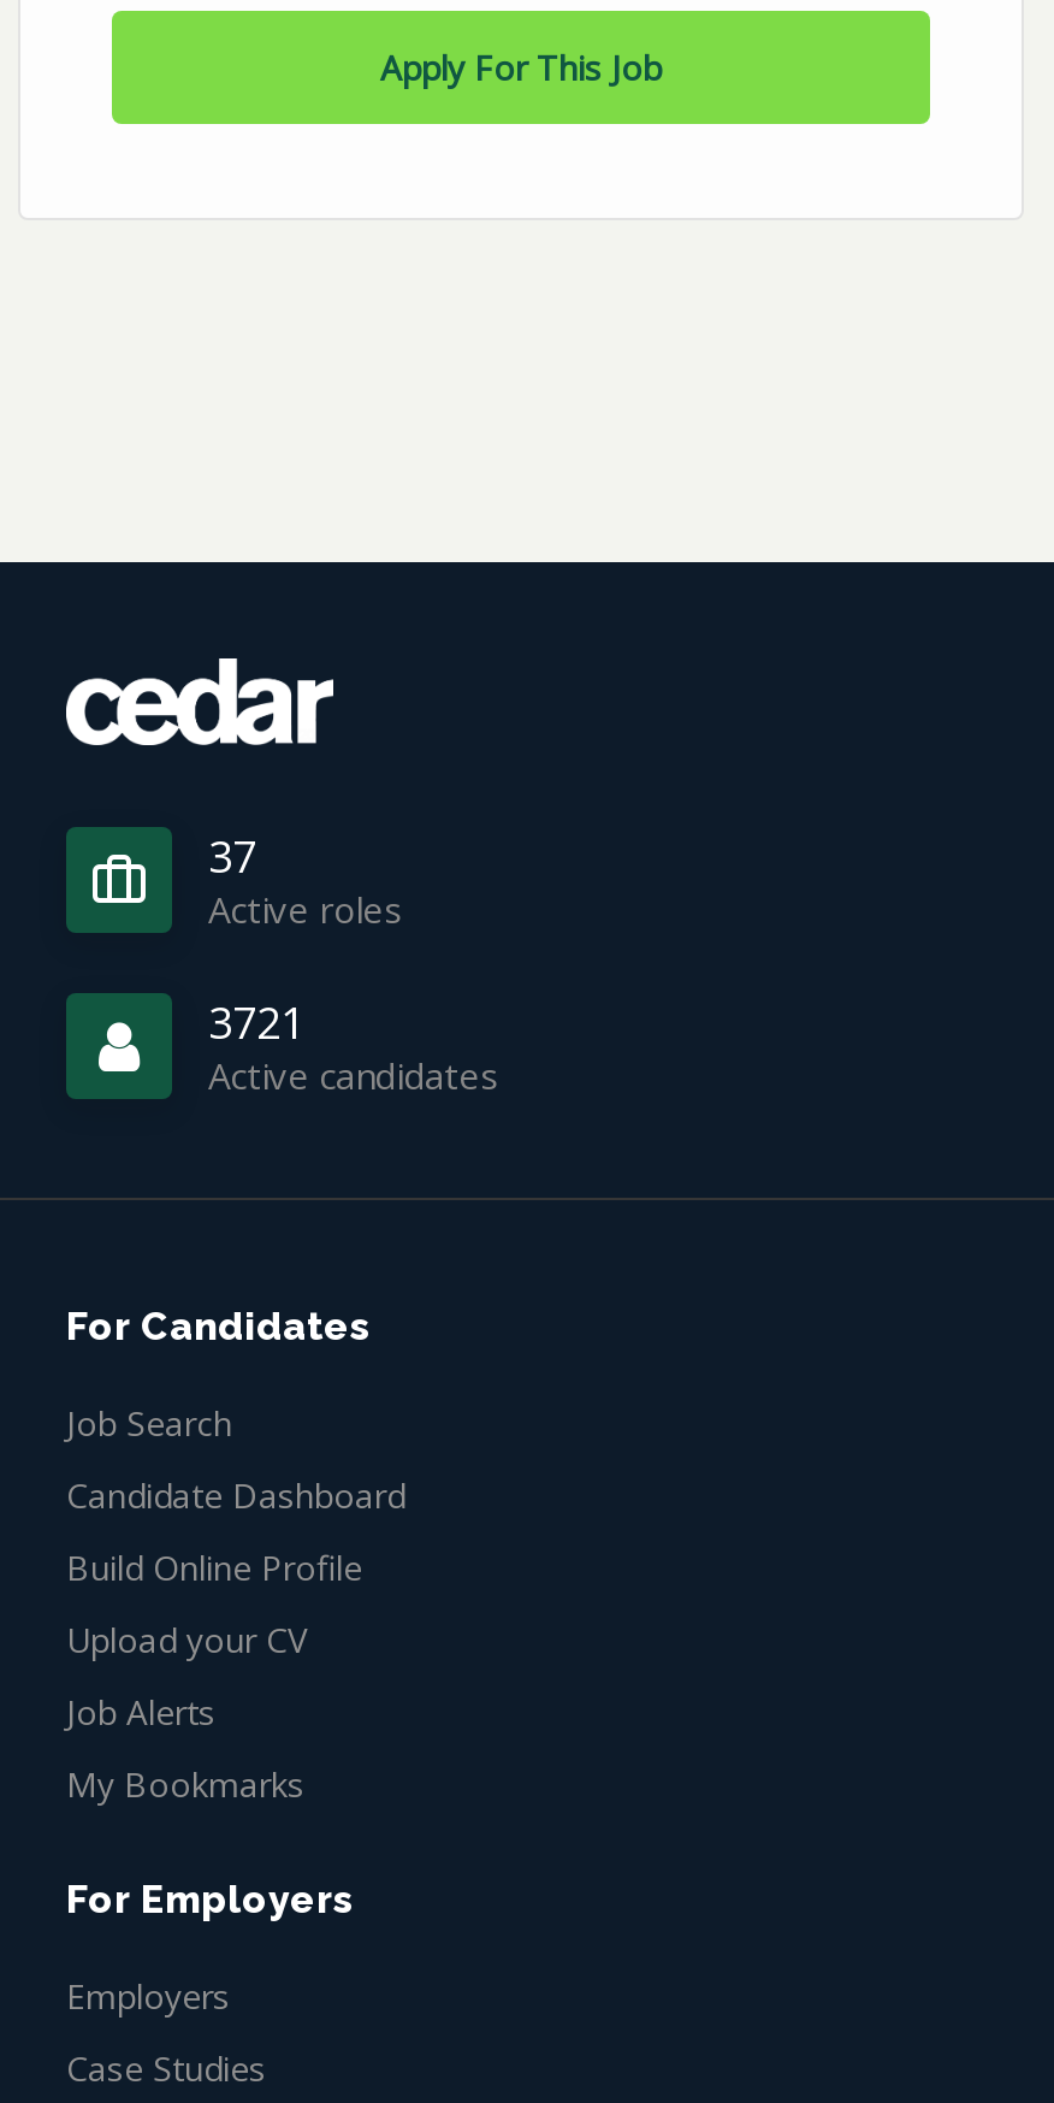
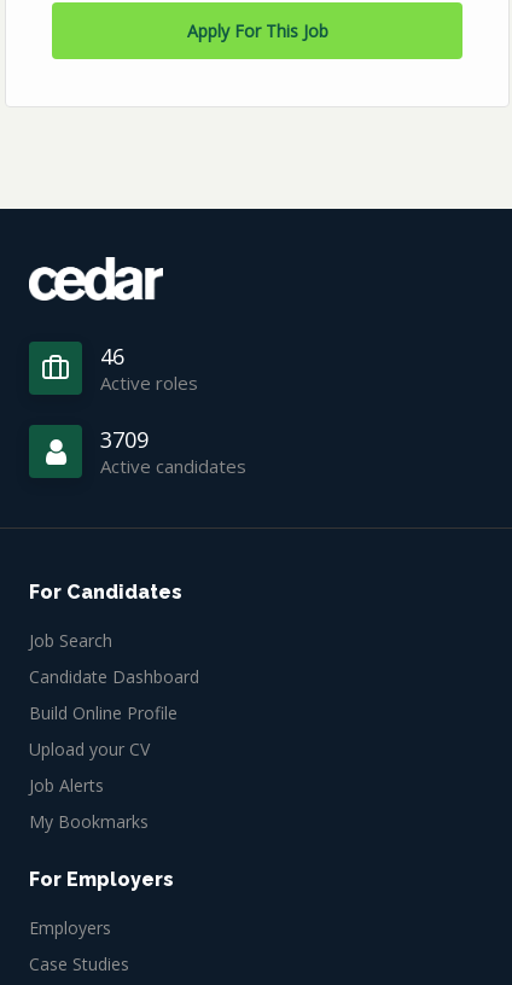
- 37
+ 46

- 3721
+ 3709
